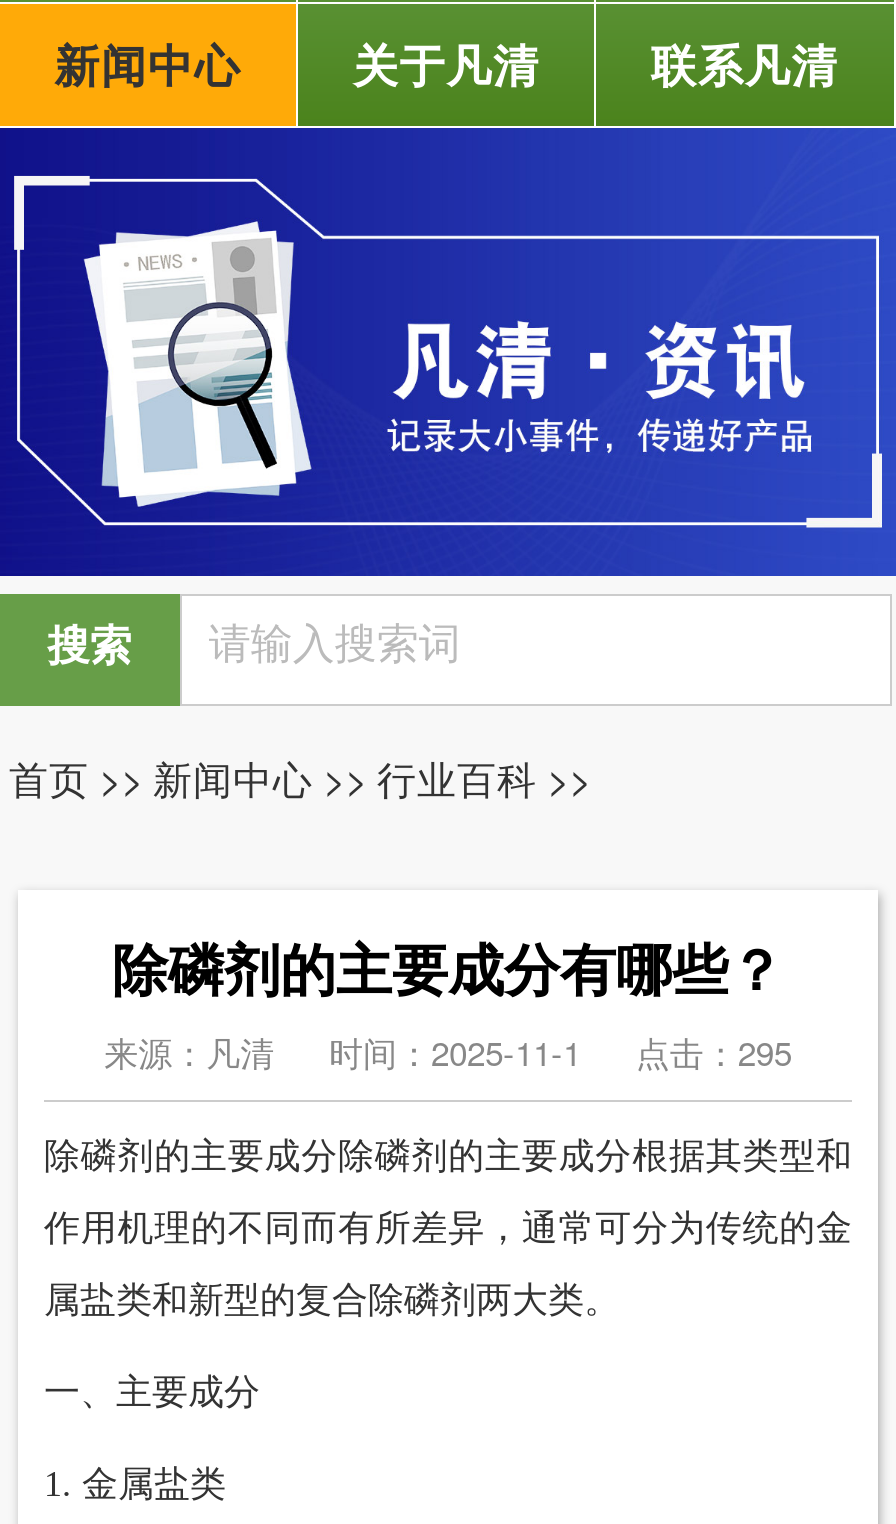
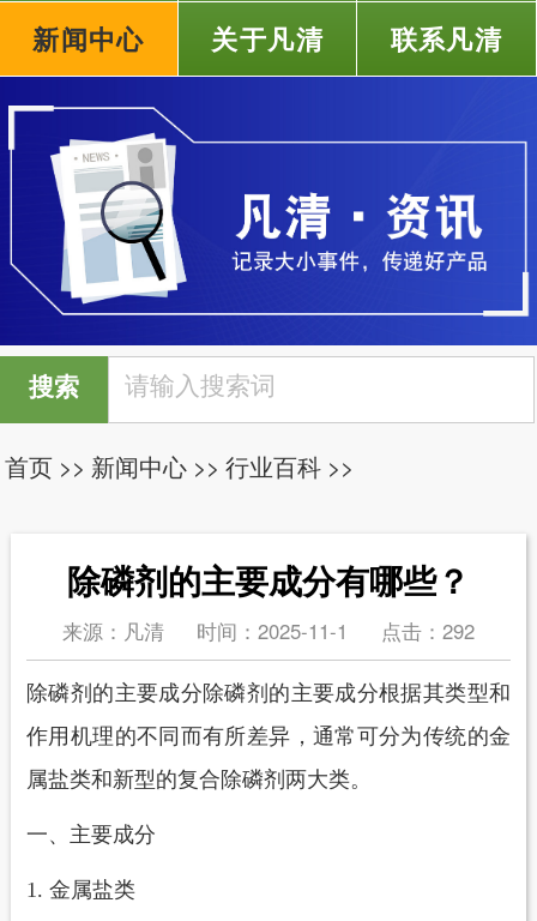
- 来源：凡清 时间：2025-11-1 点击：295
+ 来源：凡清 时间：2025-11-1 点击：292
